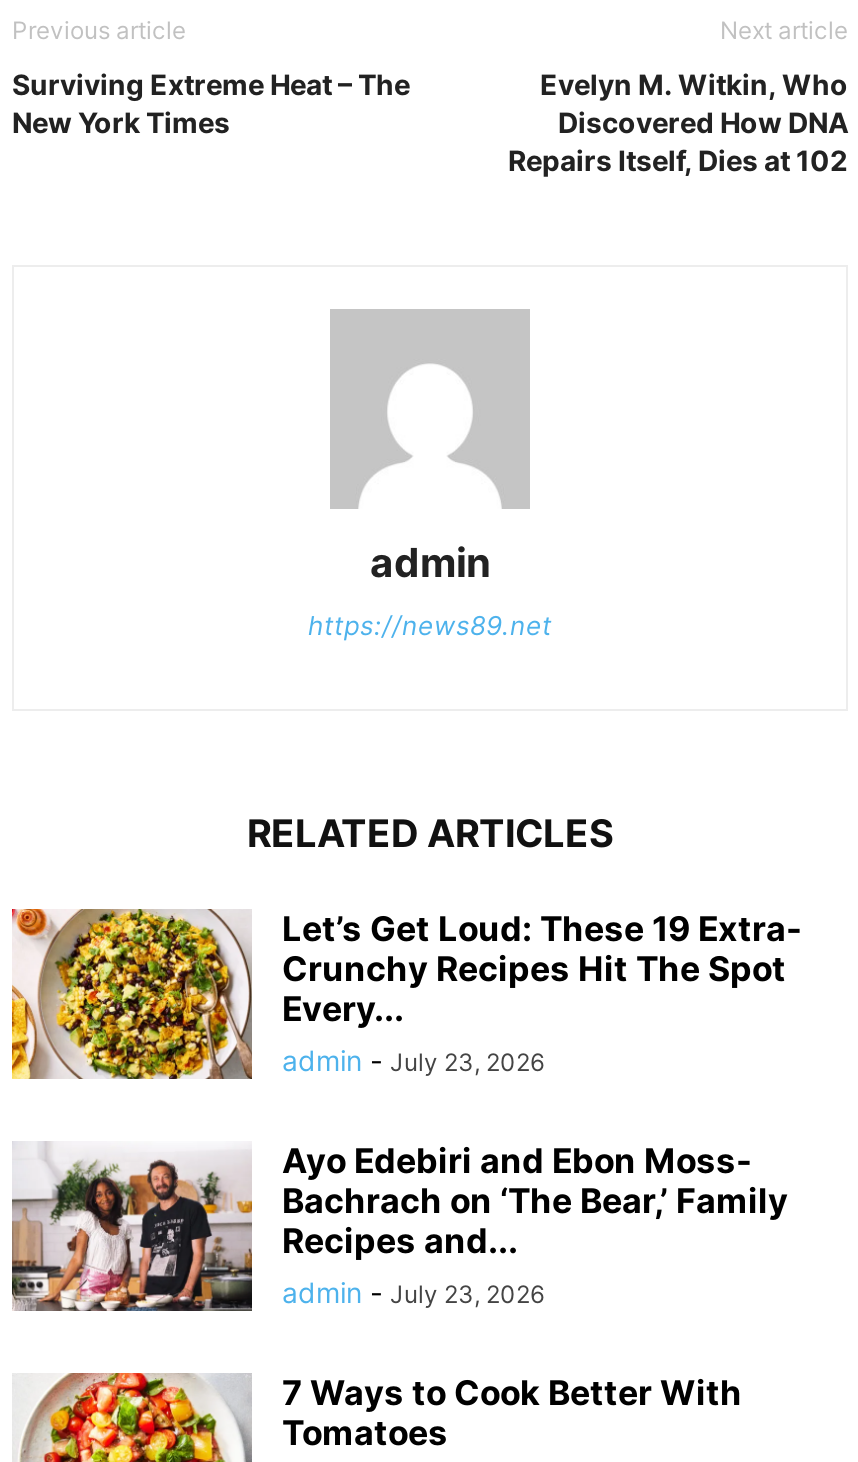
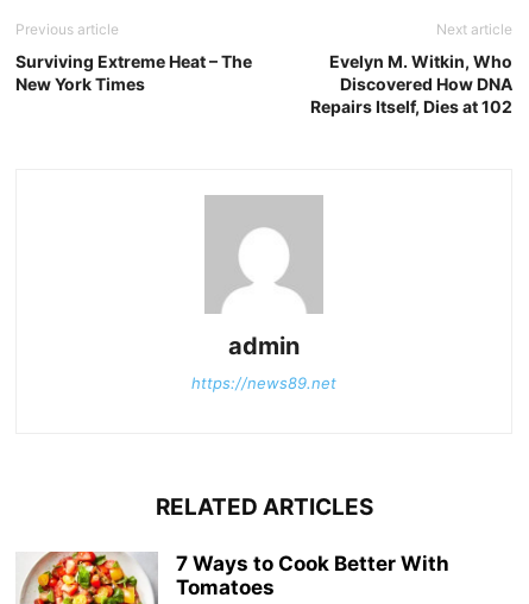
- [image]
- Let’s Get Loud: These 19 Extra-
- Crunchy Recipes Hit The Spot
- Every...
- admin - July 23, 2026
- Ayo Edebiri and Ebon Moss-
- Bachrach on ‘The Bear,’ Family
- Recipes and...
- admin - July 23, 2026

- [image]
